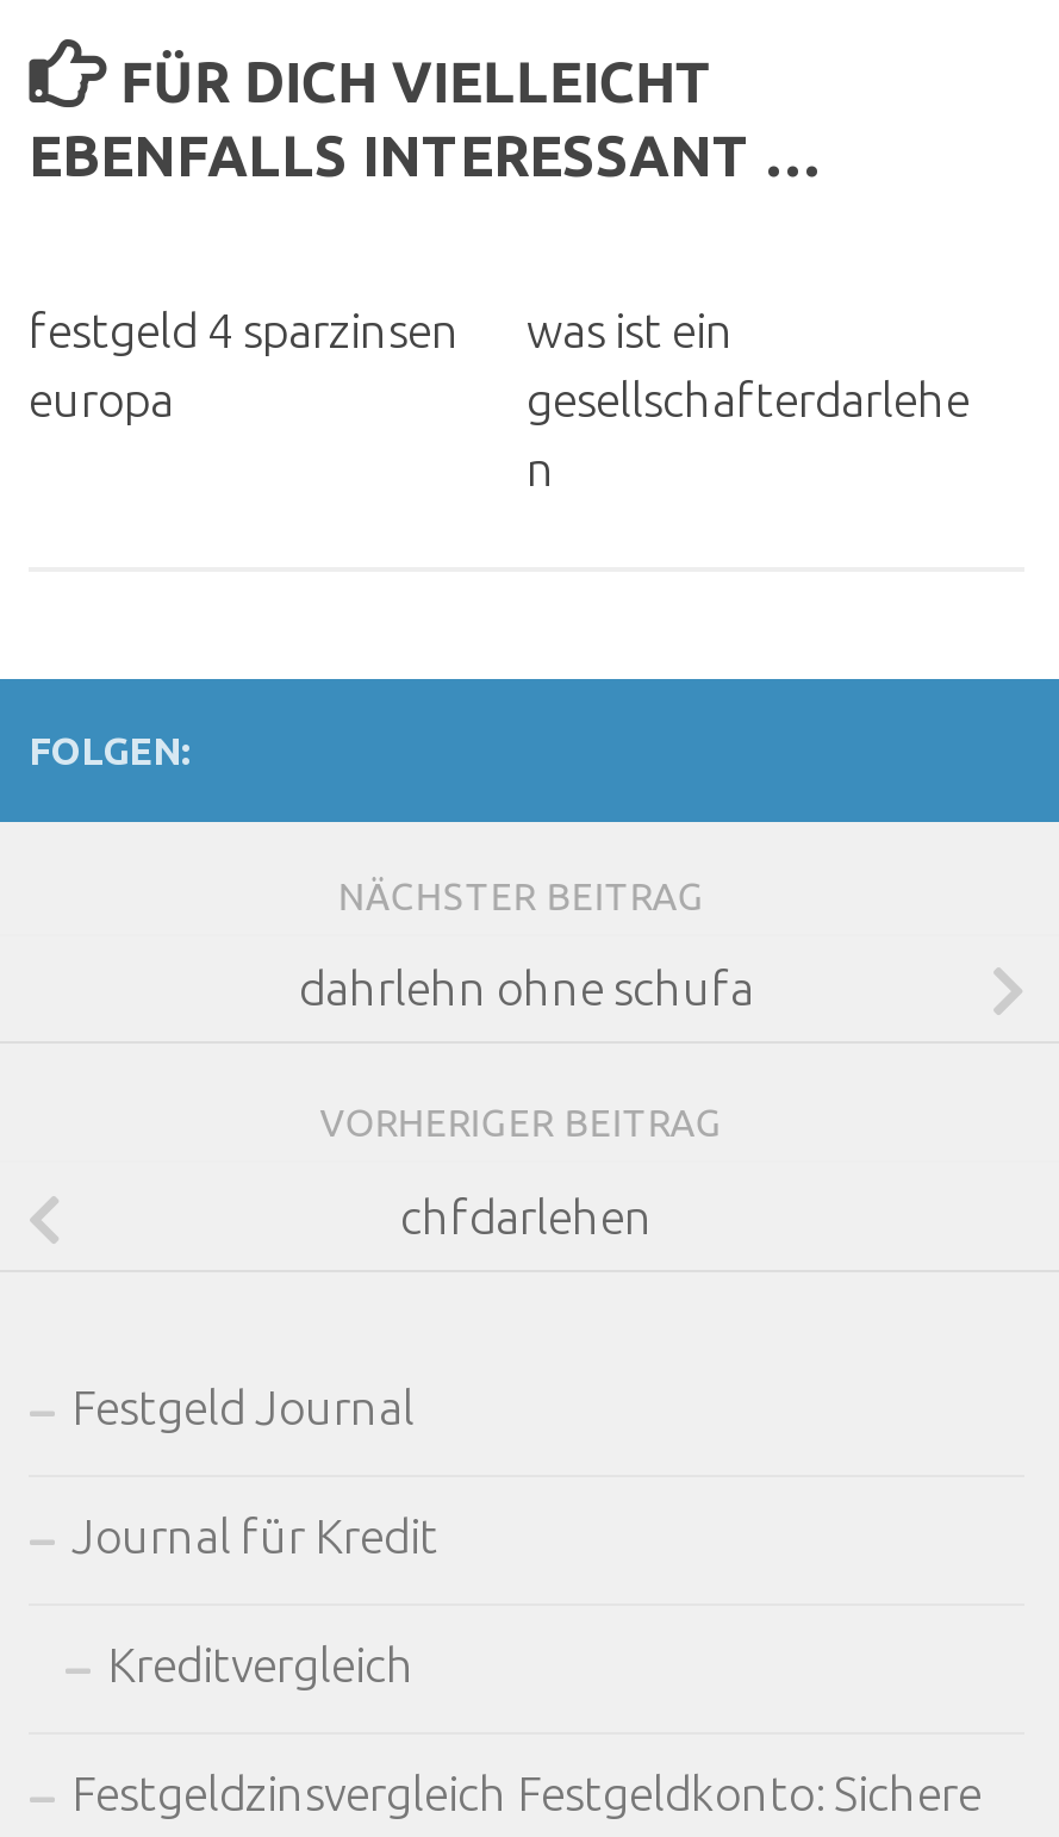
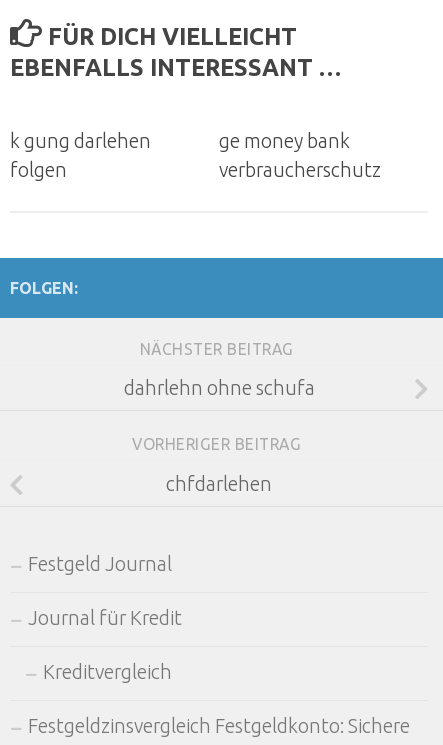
- festgeld 4 sparzinsen
- europa
+ k gung darlehen
+ folgen

- was ist ein
- gesellschafterdarlehe
- n
+ ge money bank
+ verbraucherschutz
